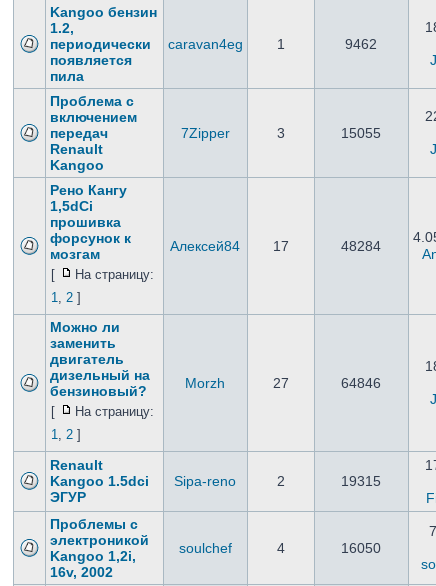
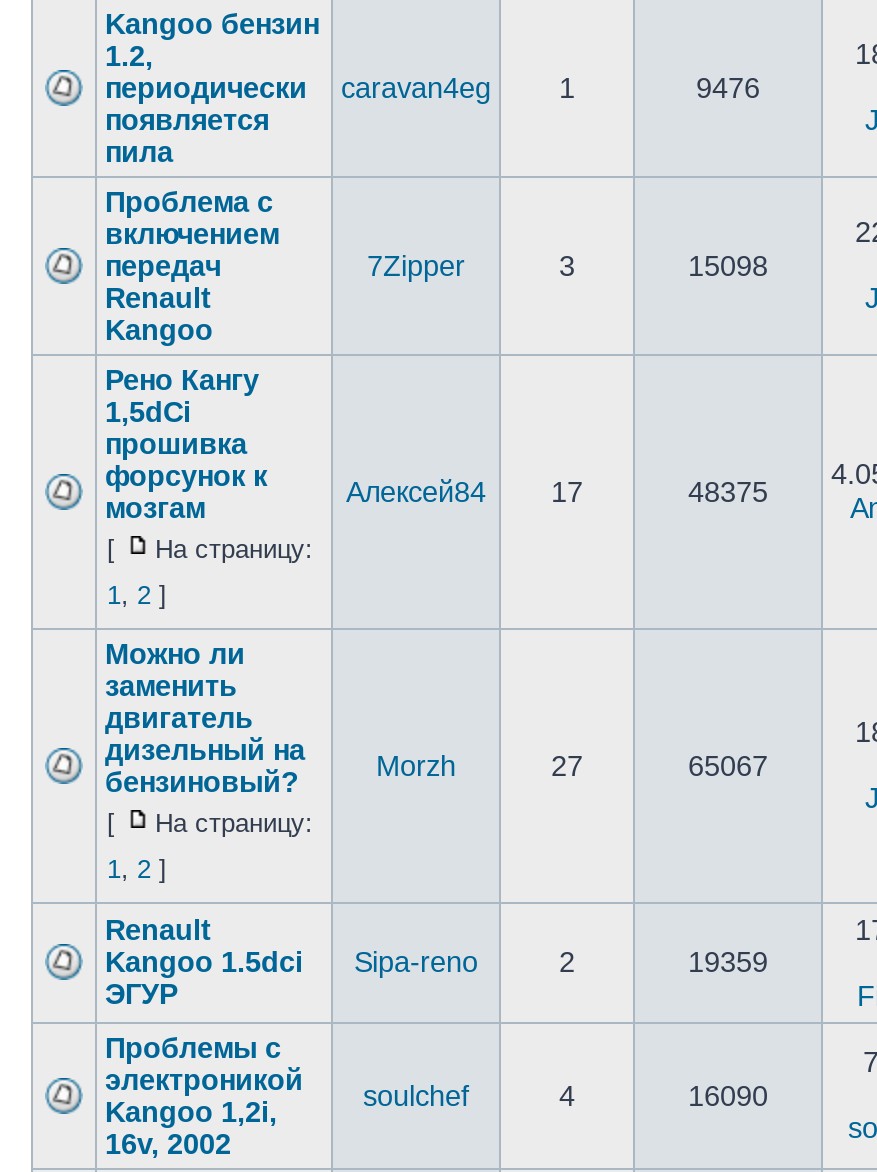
- 9462
+ 9476

- 15055
+ 15098

- 48284
+ 48375

- 64846
+ 65067

- 19315
+ 19359

- 16050
+ 16090
